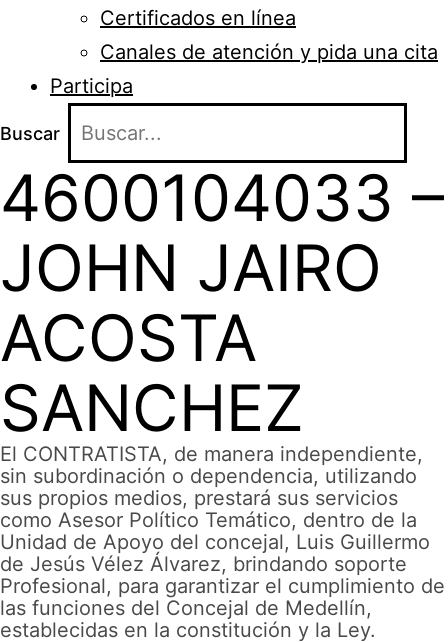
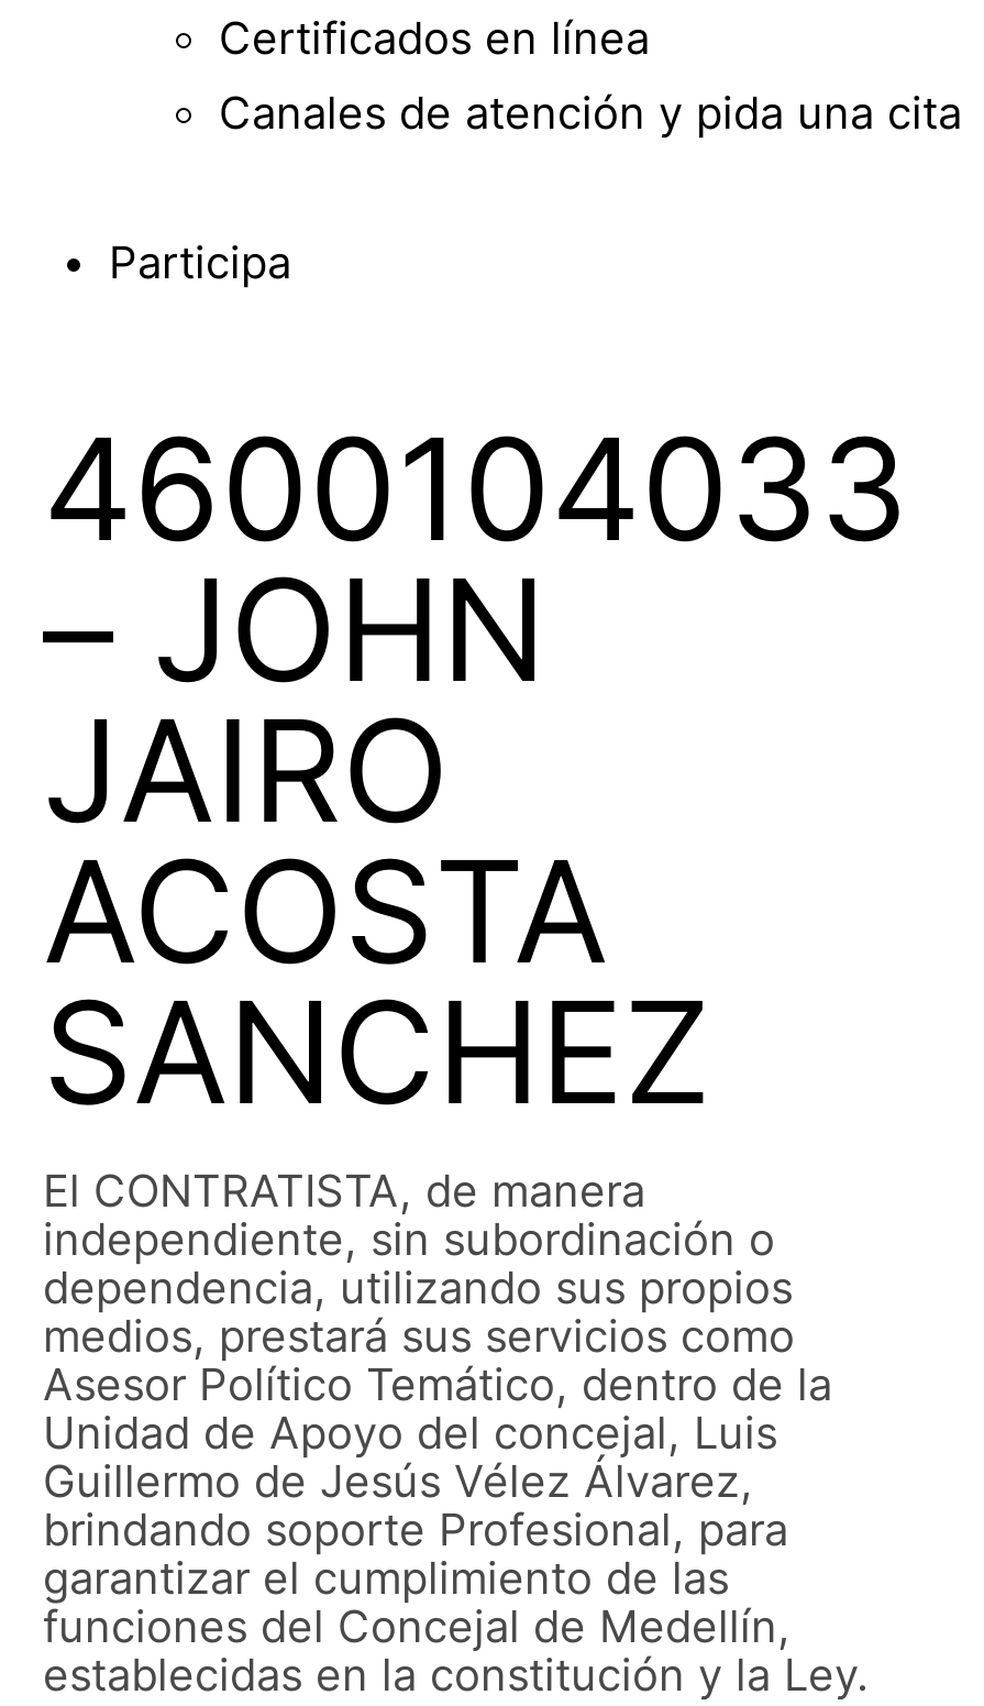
- Buscar
- 4600104033 –
- JOHN JAIRO
+ 4600104033
+ – JOHN
+ JAIRO
